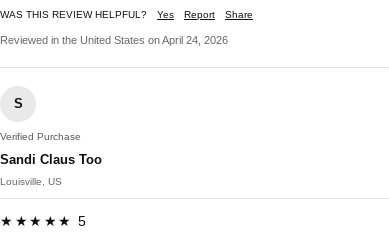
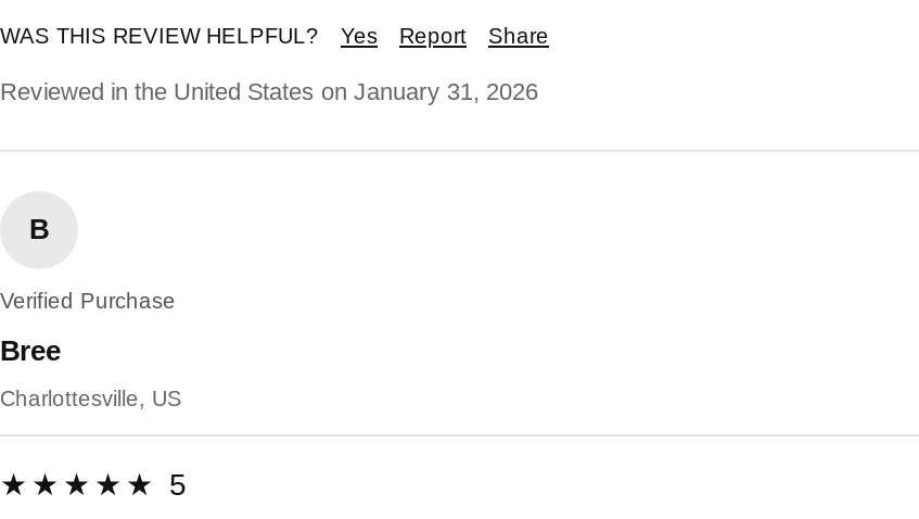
- Reviewed in the United States on April 24, 2026
+ Reviewed in the United States on January 31, 2026

- S
+ B

- Sandi Claus Too
+ Bree

- Louisville, US
+ Charlottesville, US
